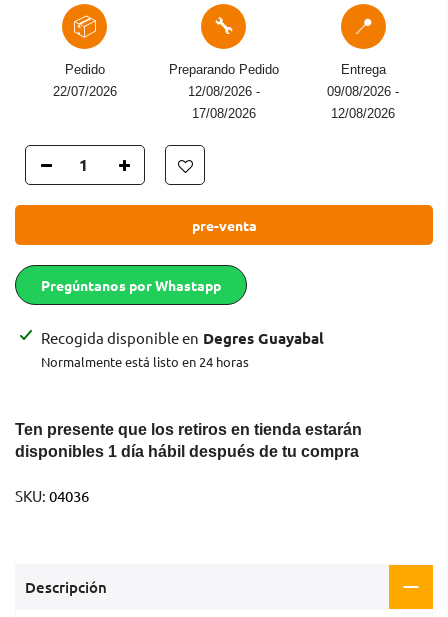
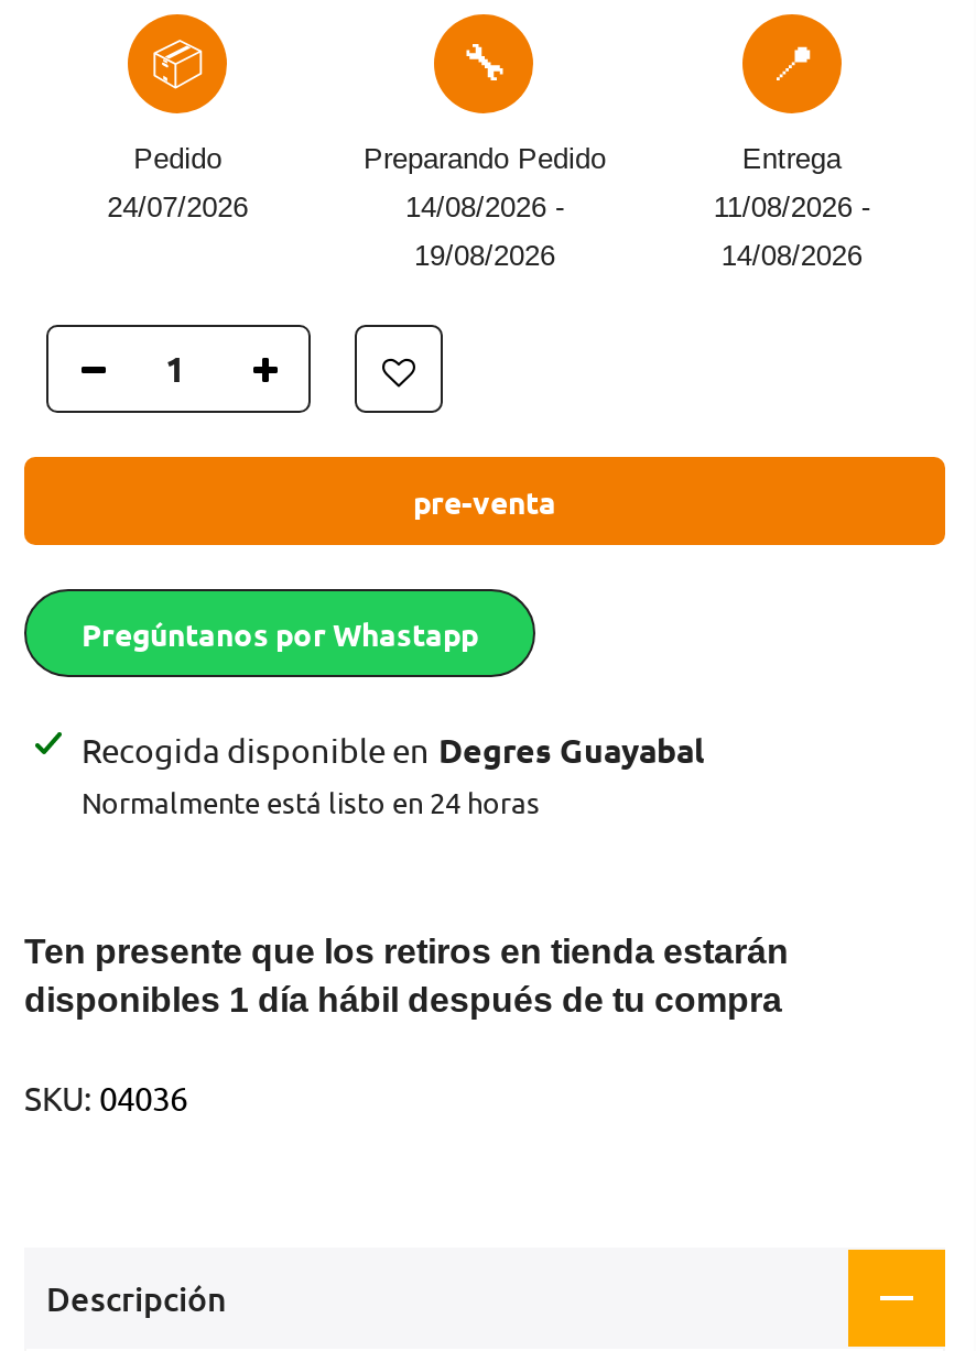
- 22/07/2026
+ 24/07/2026

- 12/08/2026 -
+ 14/08/2026 -

- 09/08/2026 -
+ 11/08/2026 -

- 17/08/2026
+ 19/08/2026

- 12/08/2026
+ 14/08/2026
